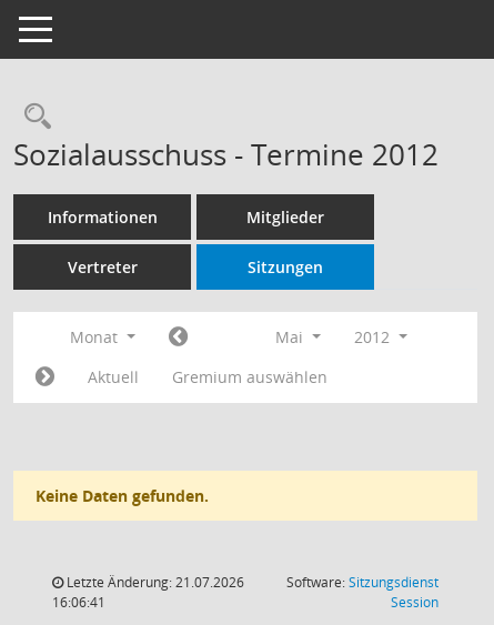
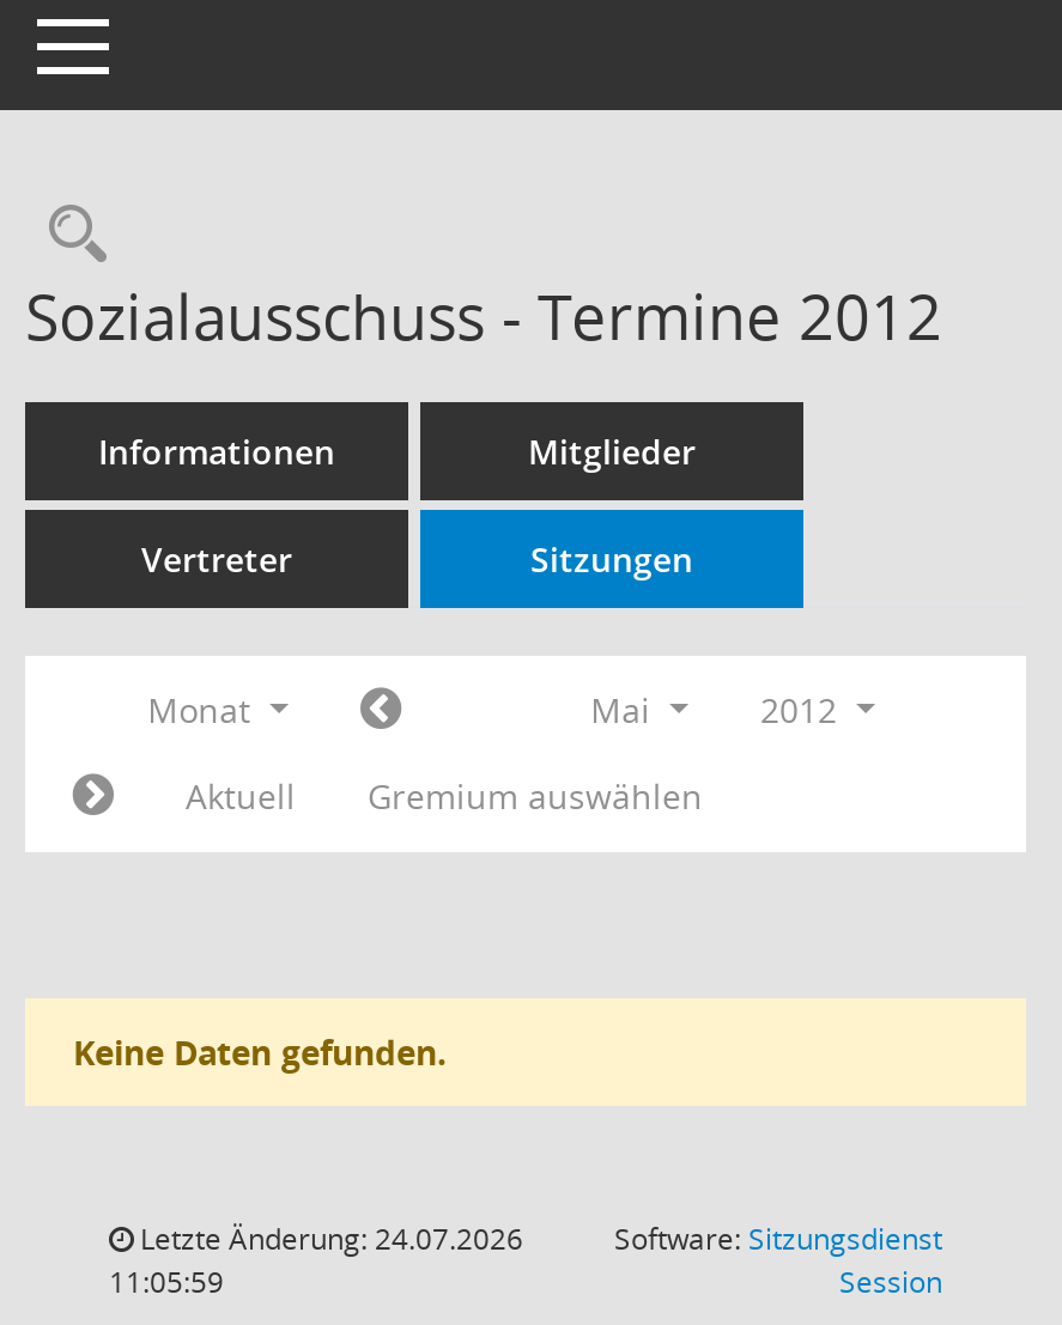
- Letzte Änderung: 21.07.2026
+ Letzte Änderung: 24.07.2026

- 16:06:41
+ 11:05:59
